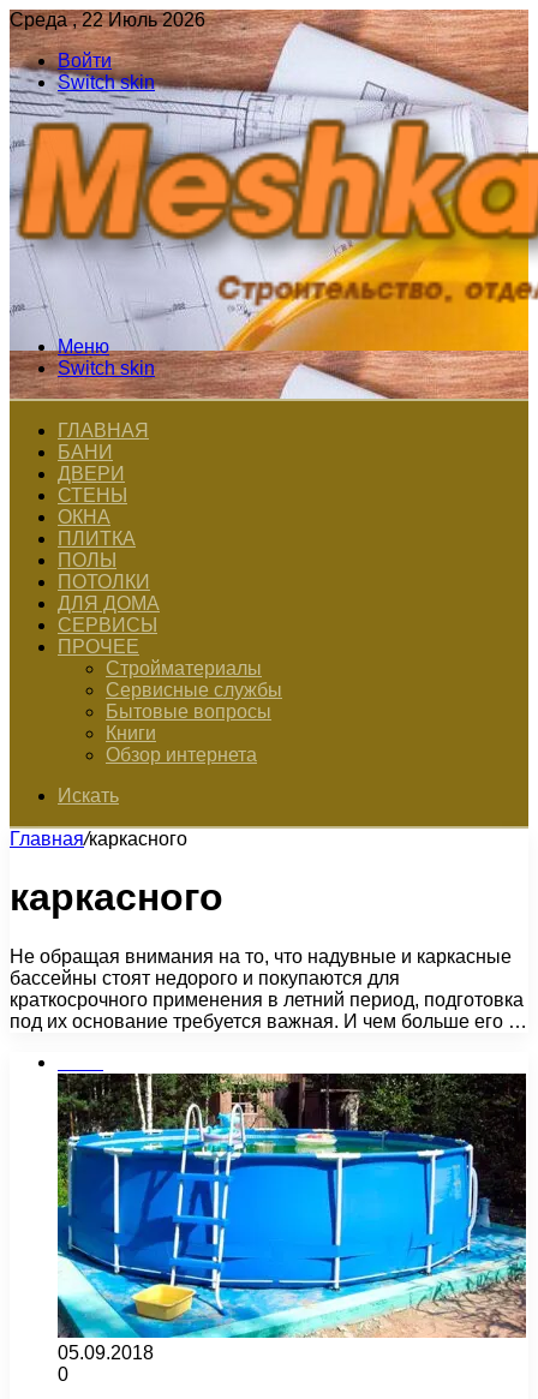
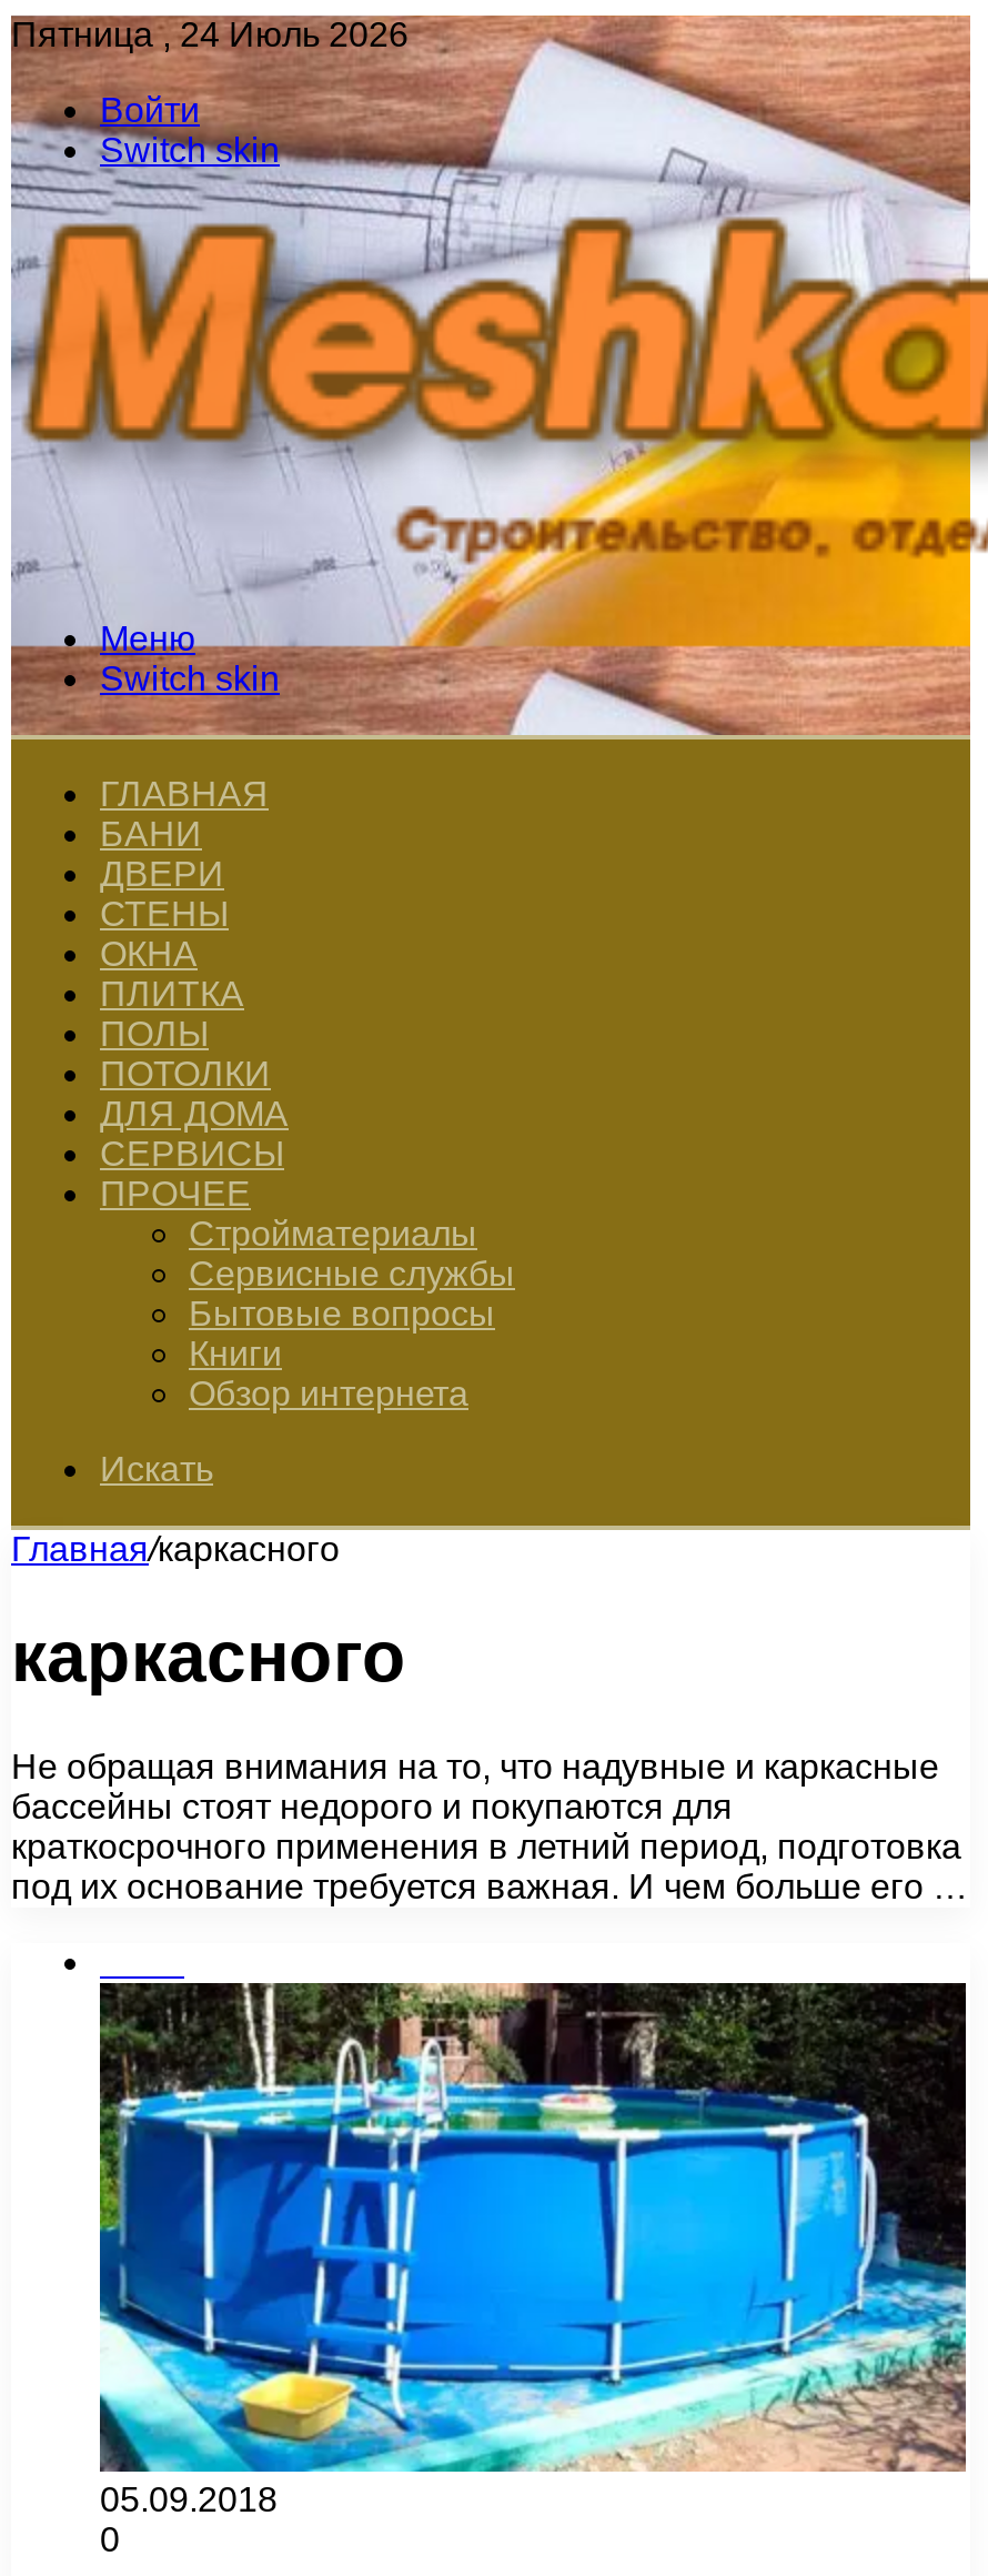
- Среда , 22 Июль 2026
+ Пятница , 24 Июль 2026
